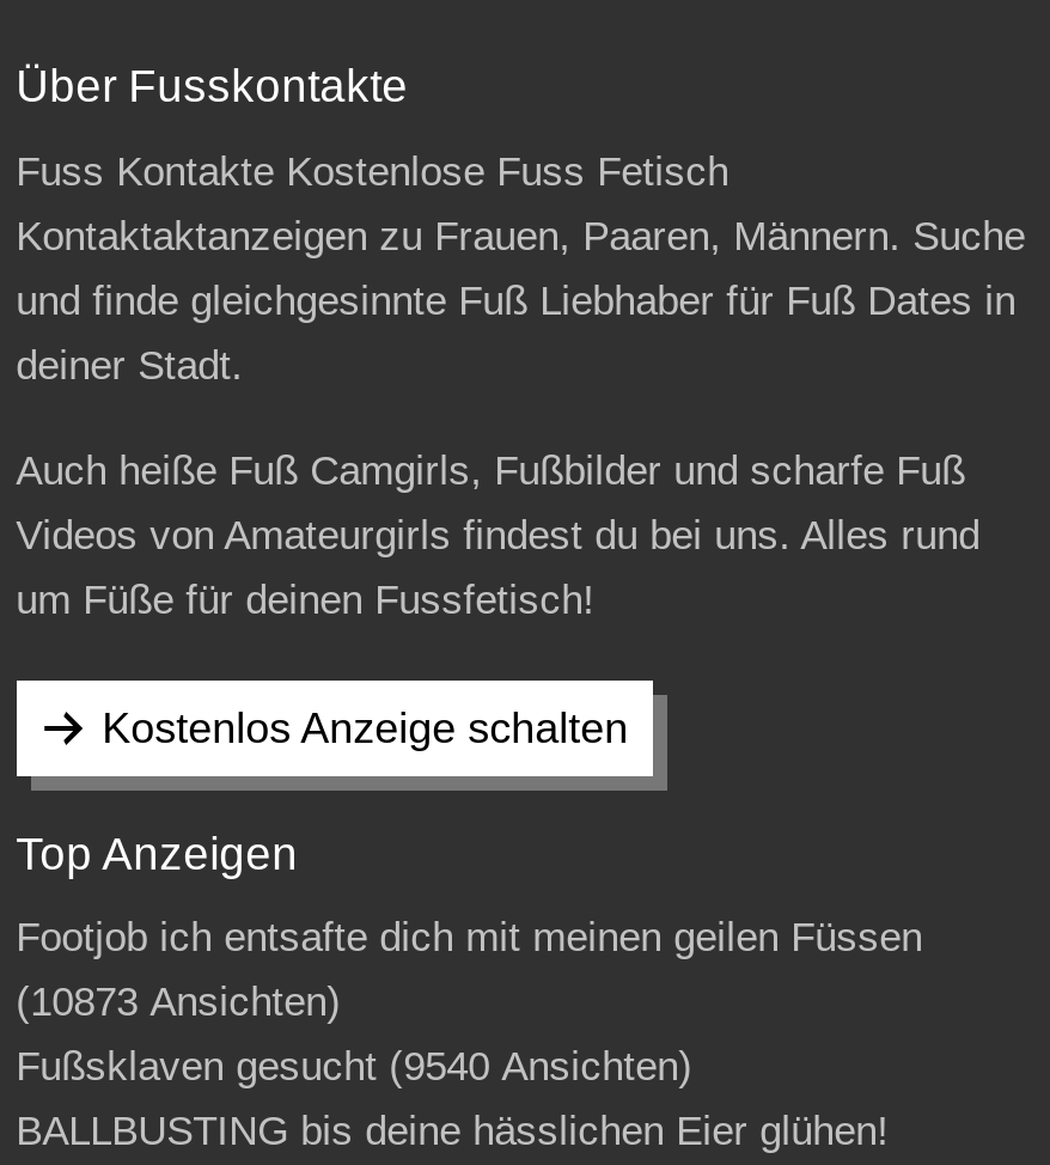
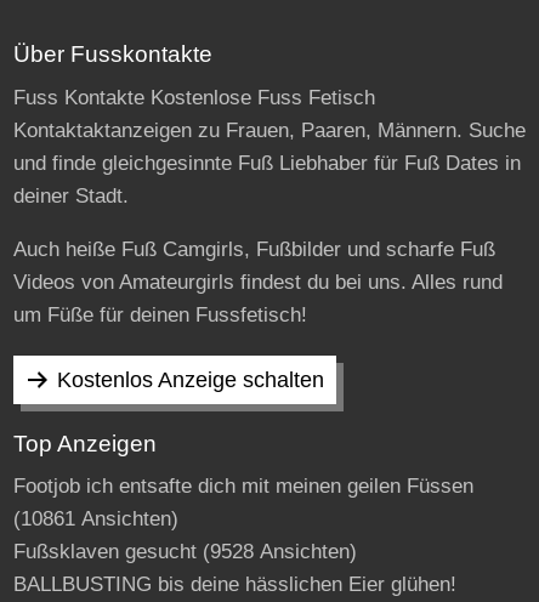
- (10873 Ansichten)
+ (10861 Ansichten)

- Fußsklaven gesucht (9540 Ansichten)
+ Fußsklaven gesucht (9528 Ansichten)
